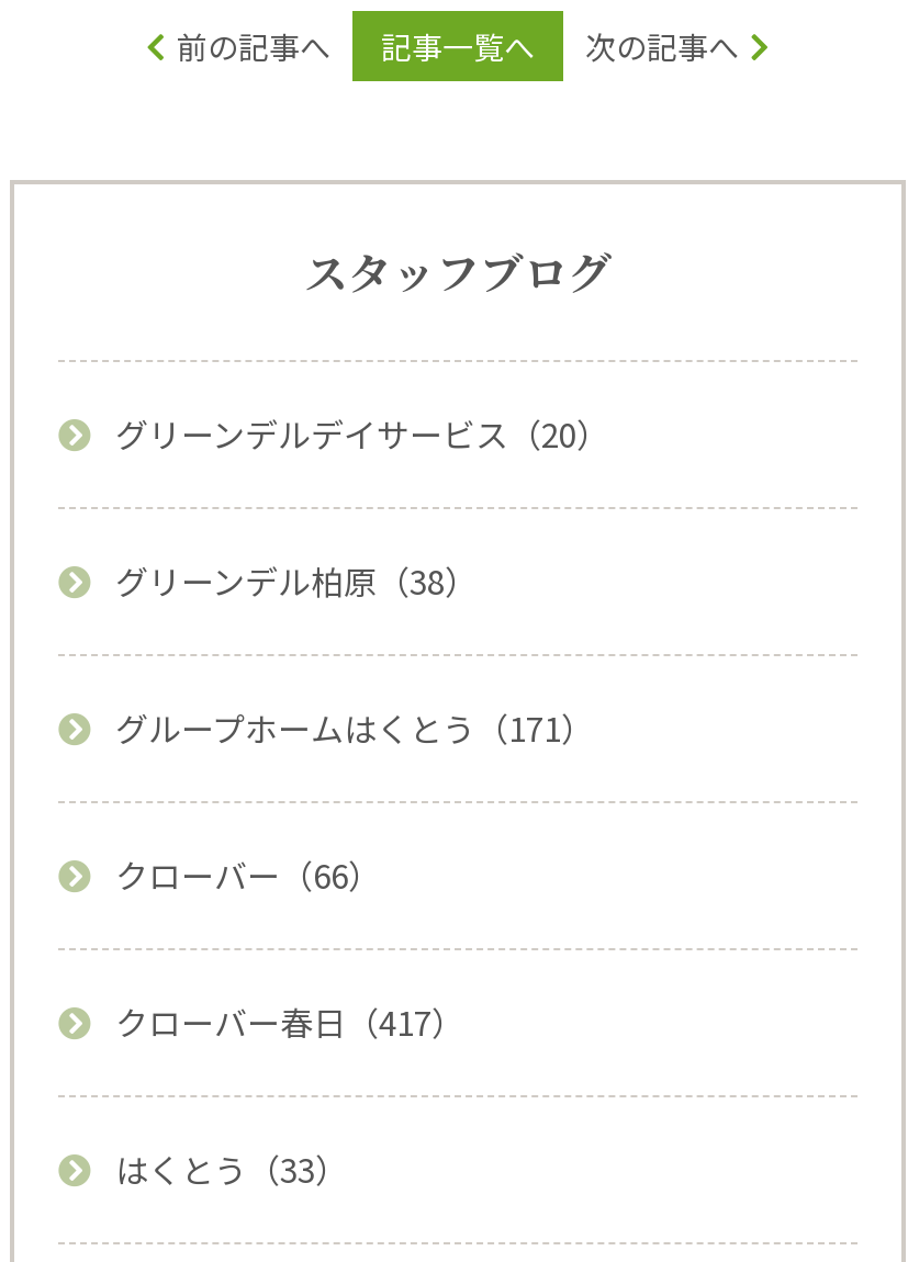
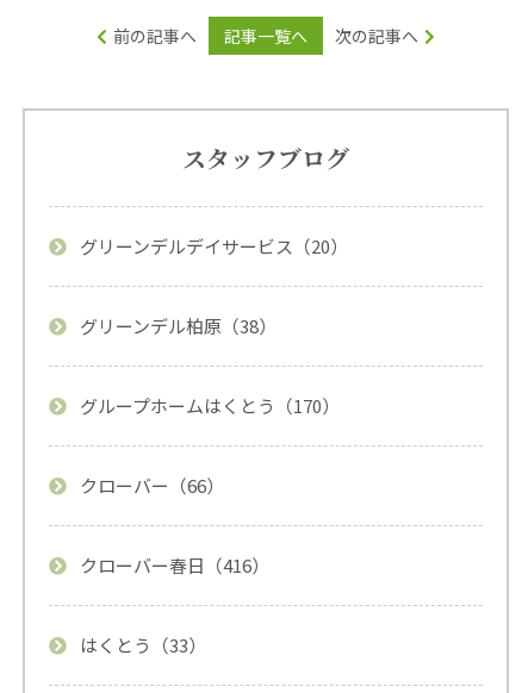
- グループホームはくとう（171）
+ グループホームはくとう（170）

- クローバー春日（417）
+ クローバー春日（416）
